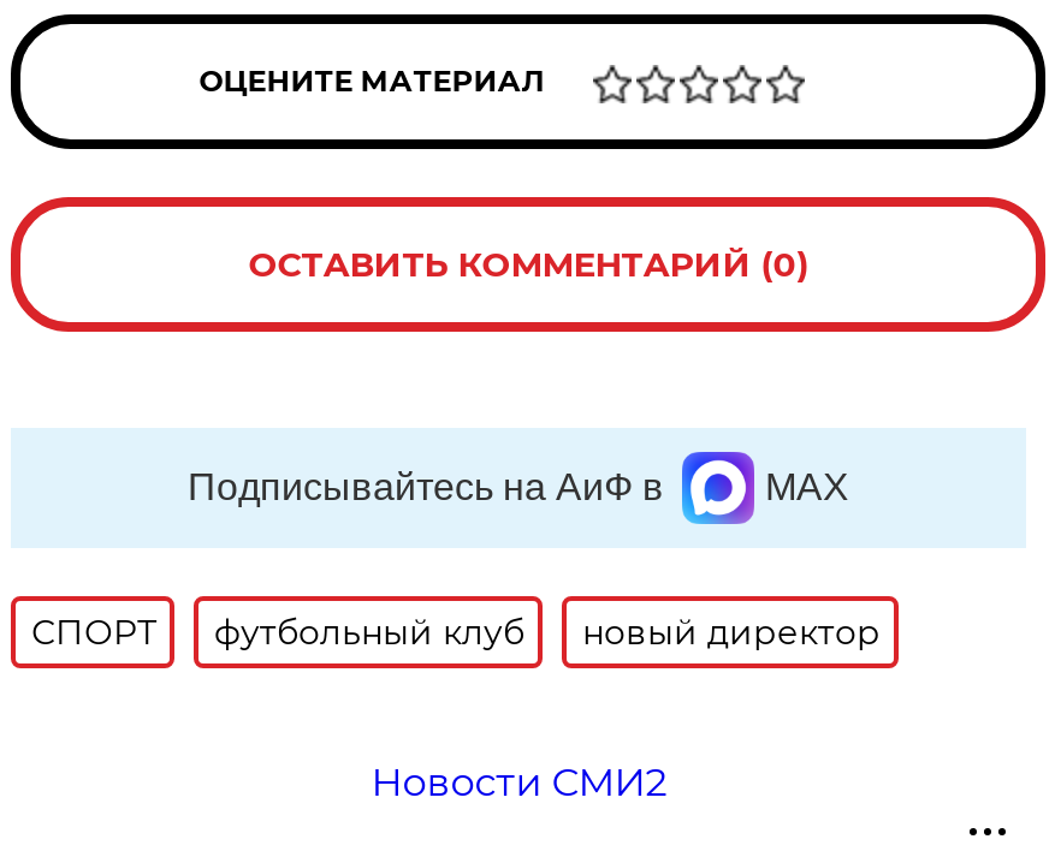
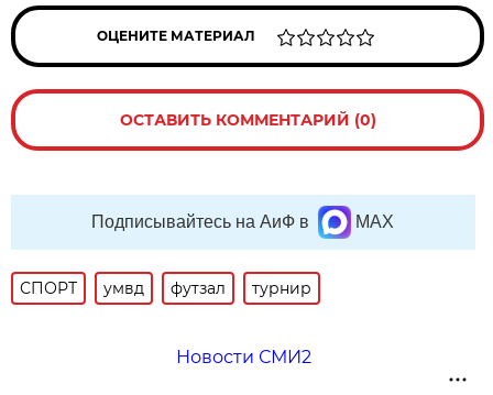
- футбольный клуб
- новый директор
+ умвд
+ футзал
+ турнир
